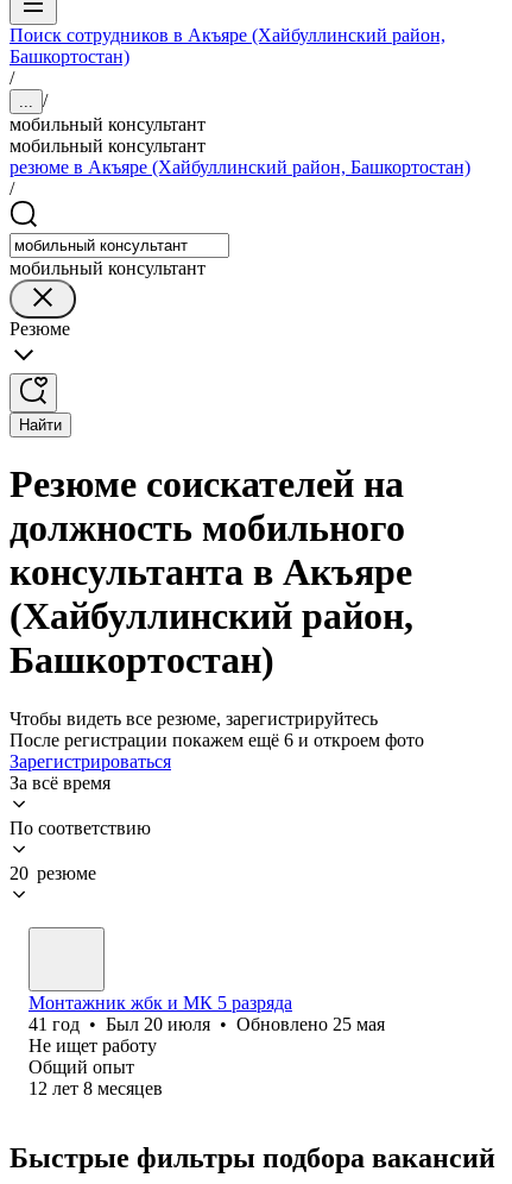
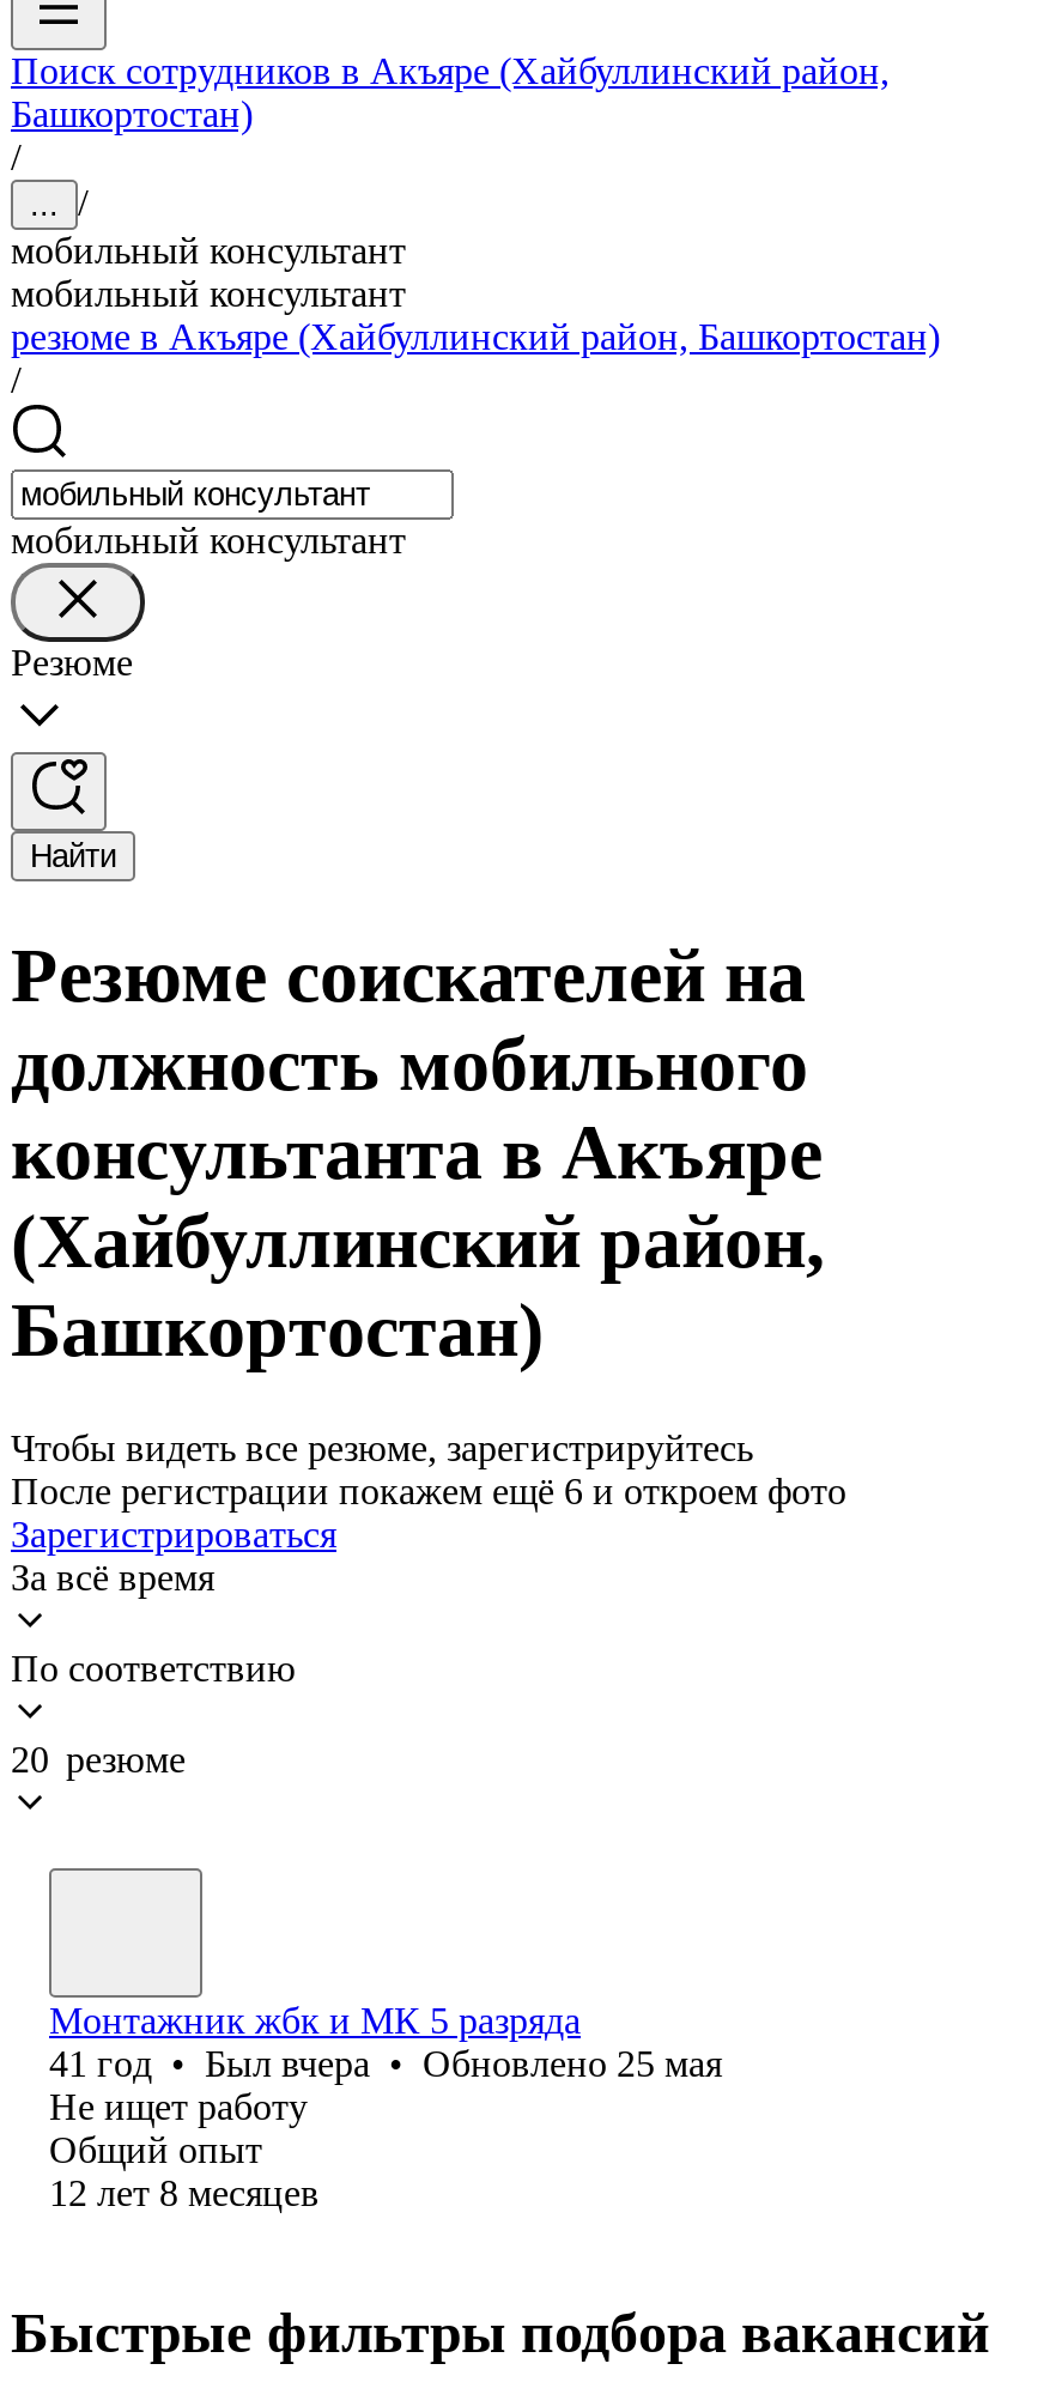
- 41 год • Был 20 июля • Обновлено 25 мая
+ 41 год • Был вчера • Обновлено 25 мая
